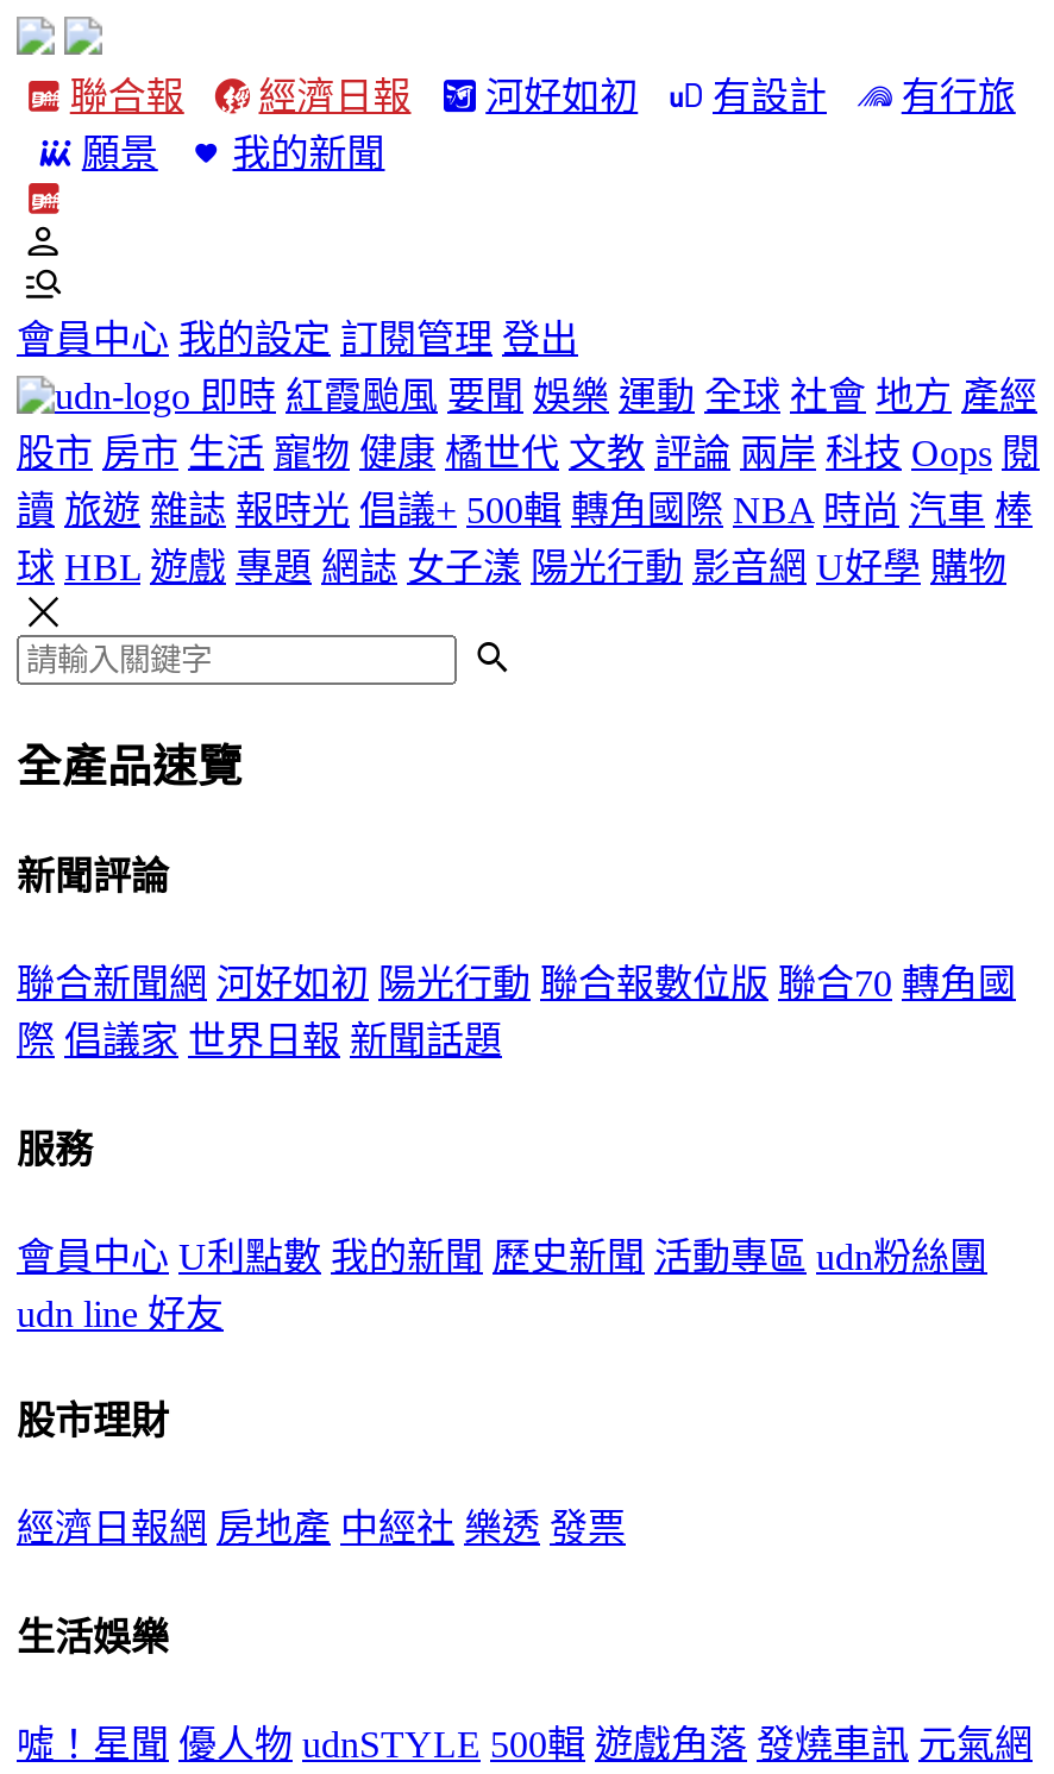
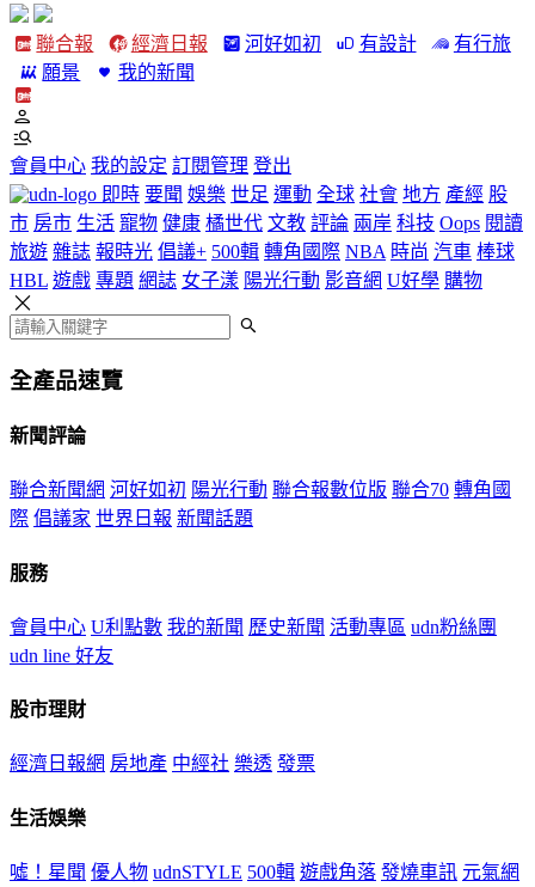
- 即時 紅霞颱風 要聞 娛樂 運動 全球 社會 地方 產經
- 股市 房市 生活 寵物 健康 橘世代 文教 評論 兩岸 科技 Oops 閱
- 讀 旅遊 雜誌 報時光 倡議+ 500輯 轉角國際 NBA 時尚 汽車 棒
- 球 HBL 遊戲 專題 網誌 女子漾 陽光行動 影音網 U好學 購物
+ 即時 要聞 娛樂 世足 運動 全球 社會 地方 產經 股
+ 市 房市 生活 寵物 健康 橘世代 文教 評論 兩岸 科技 Oops 閱讀
+ 旅遊 雜誌 報時光 倡議+ 500輯 轉角國際 NBA 時尚 汽車 棒球
+ HBL 遊戲 專題 網誌 女子漾 陽光行動 影音網 U好學 購物
